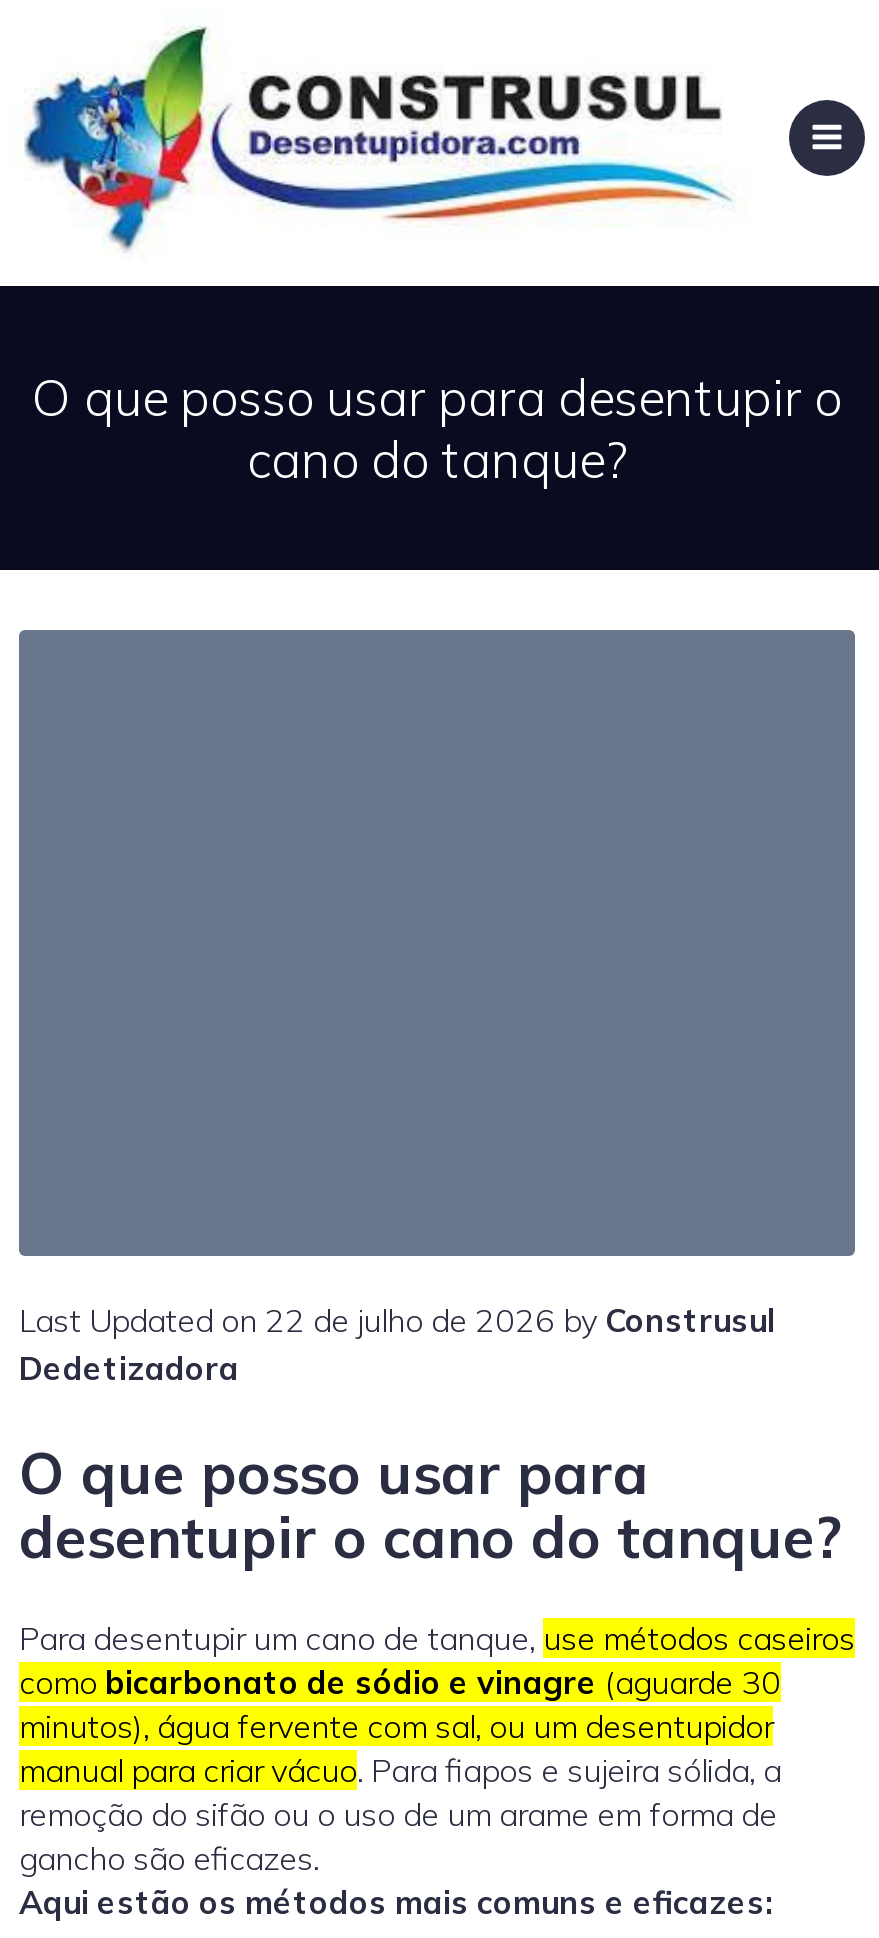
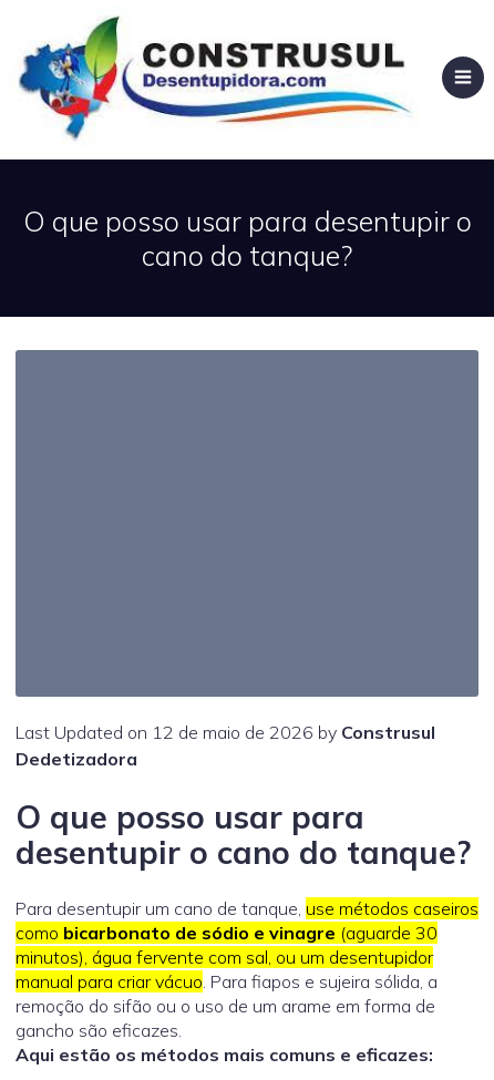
- Last Updated on 22 de julho de 2026 by Construsul
+ Last Updated on 12 de maio de 2026 by Construsul
